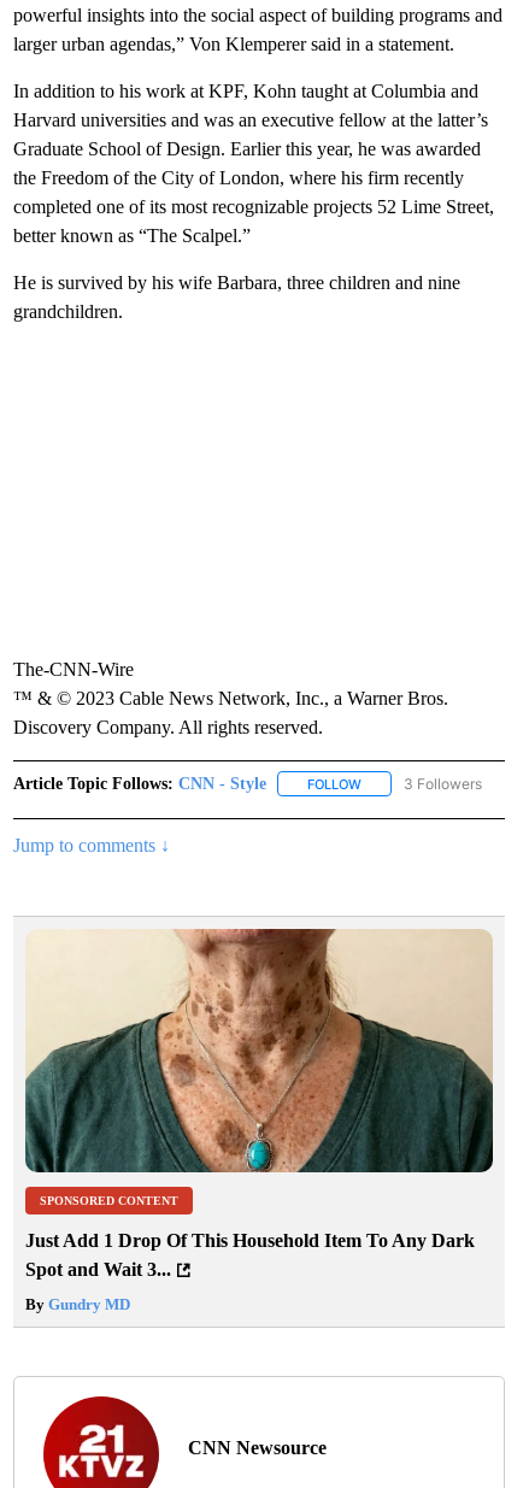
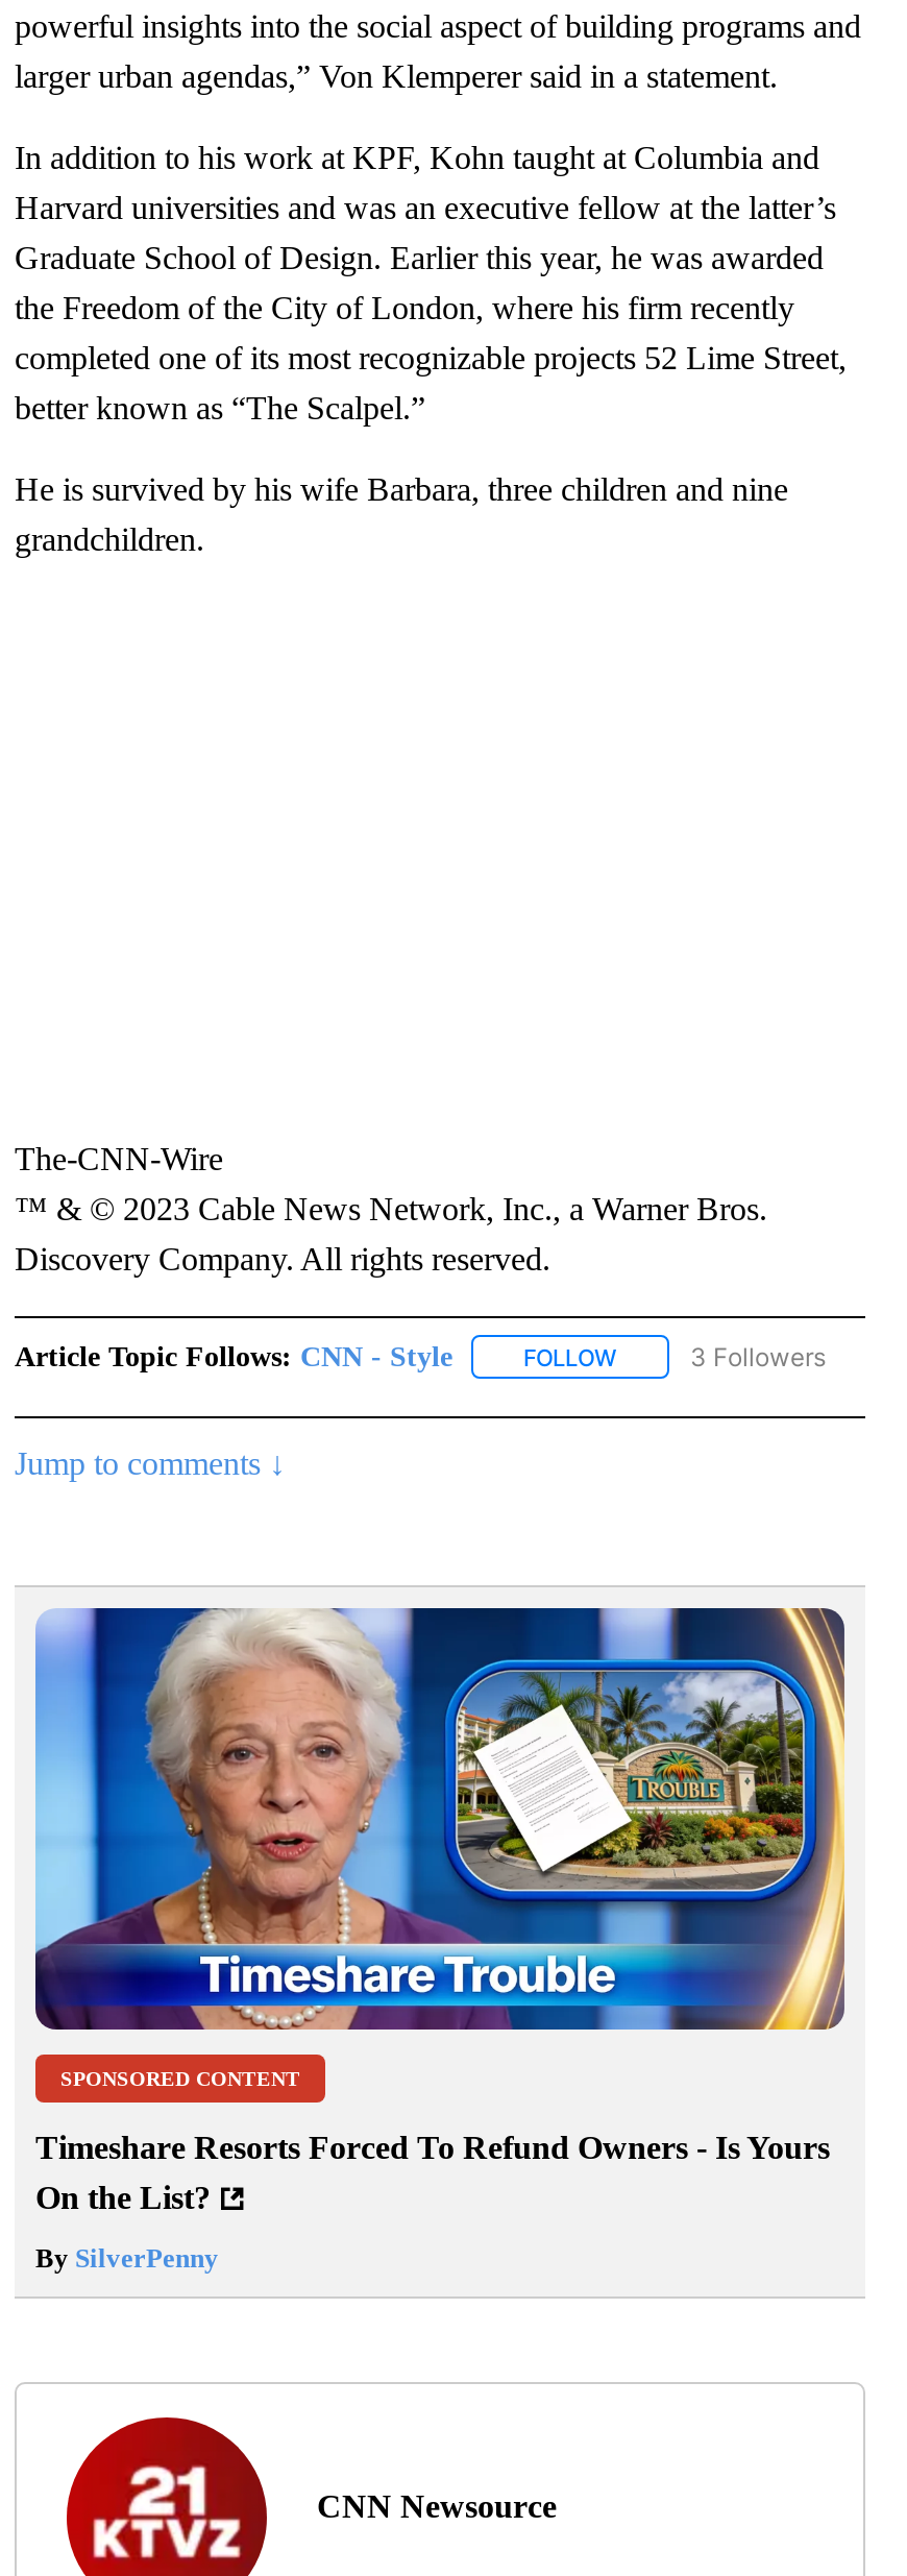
- [image]
+ [image]

- Just Add 1 Drop Of This Household Item To Any Dark
- Spot and Wait 3...
+ Timeshare Resorts Forced To Refund Owners - Is Yours
+ On the List?

- By Gundry MD
+ By SilverPenny
